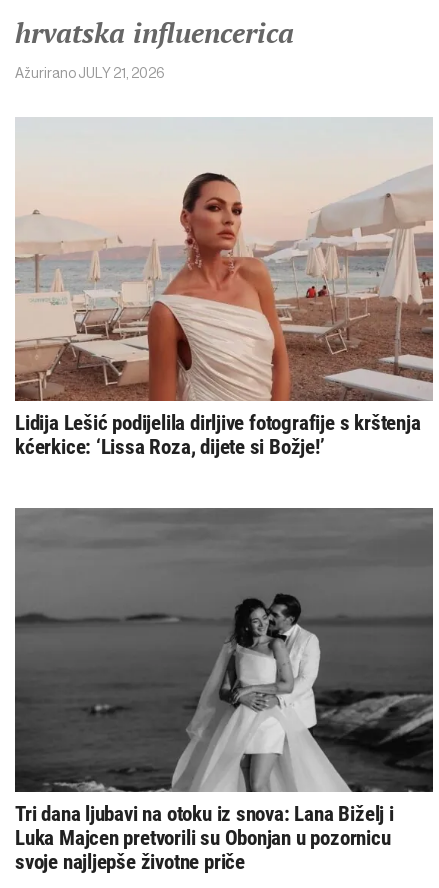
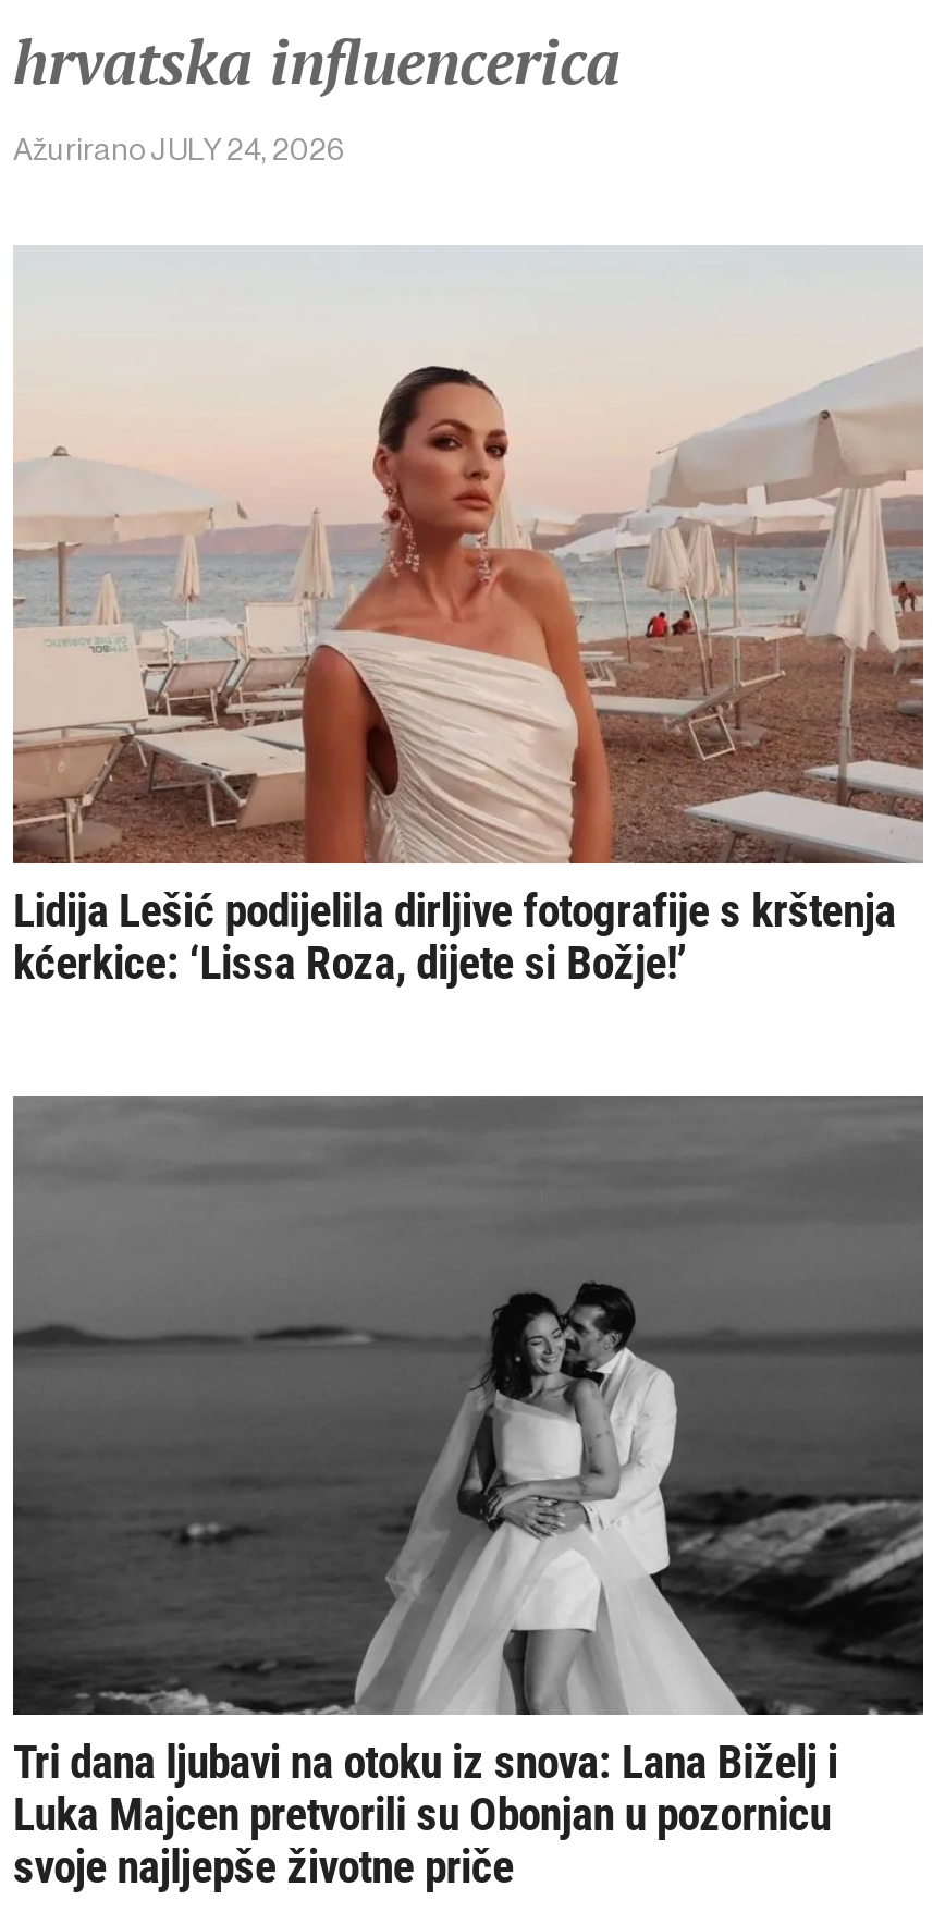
- Ažurirano JULY 21, 2026
+ Ažurirano JULY 24, 2026
